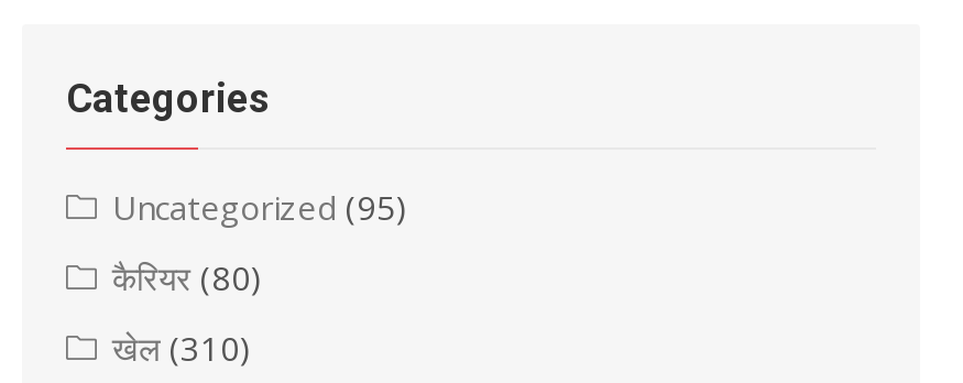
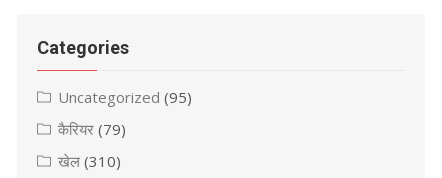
- कैरियर (80)
+ कैरियर (79)
